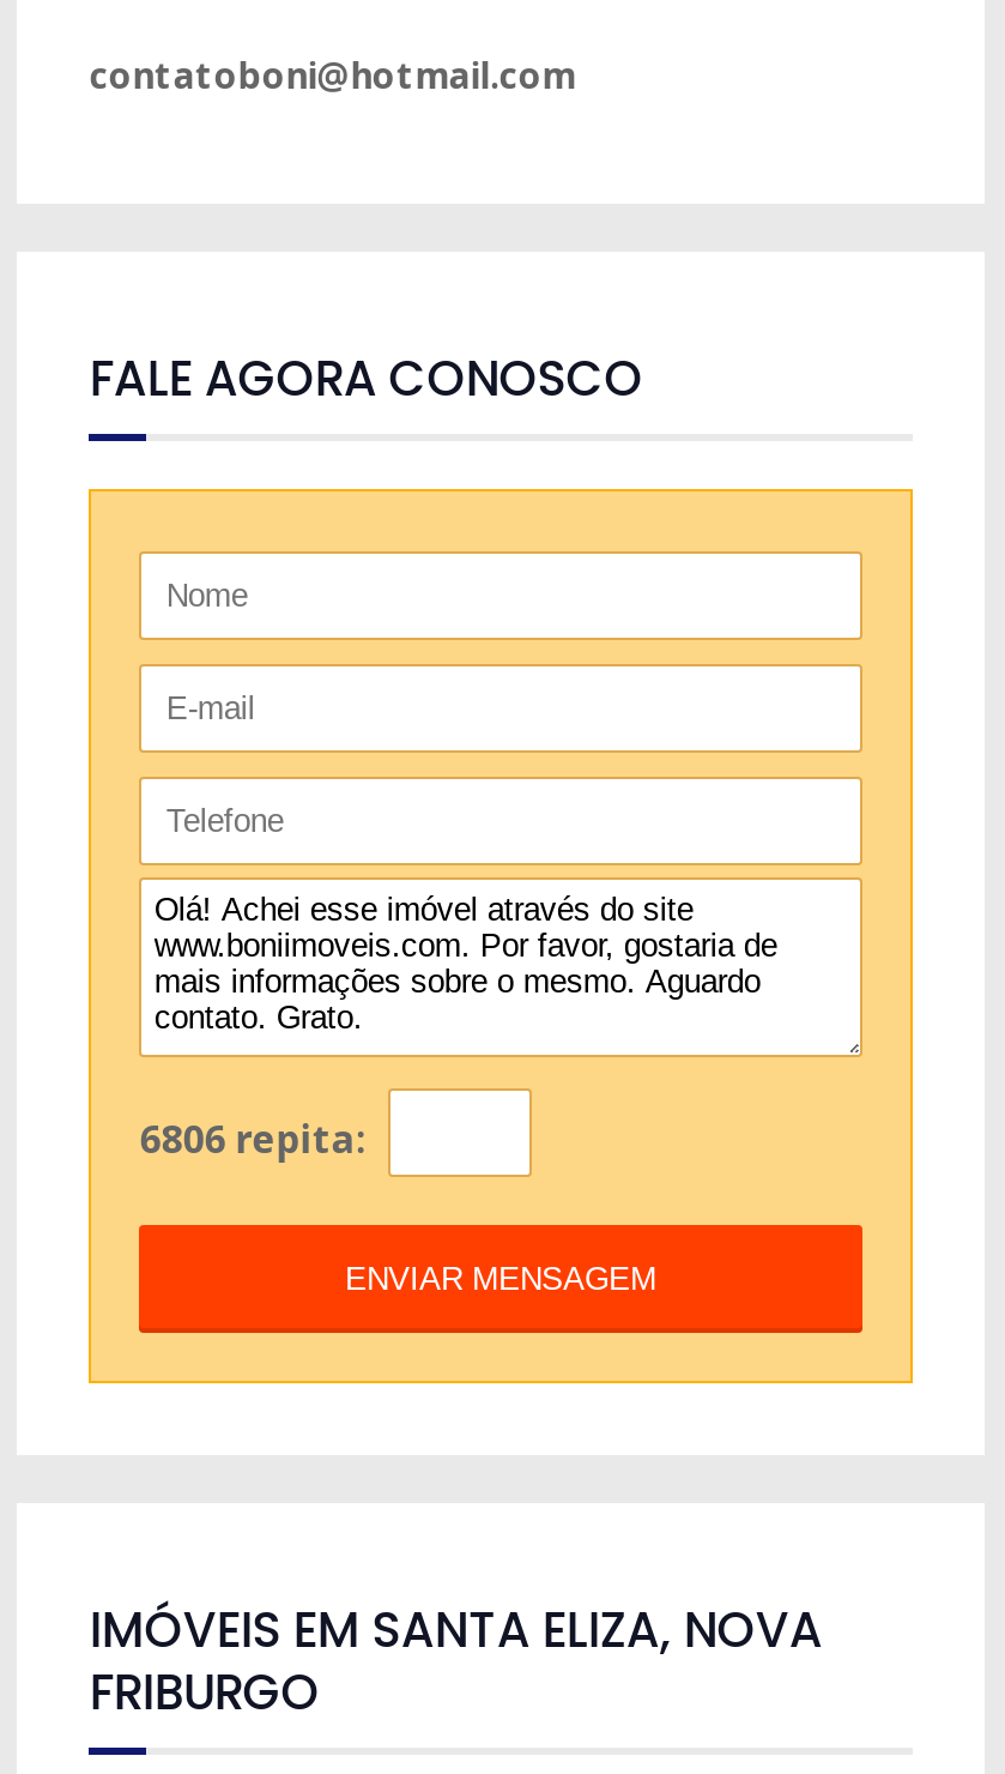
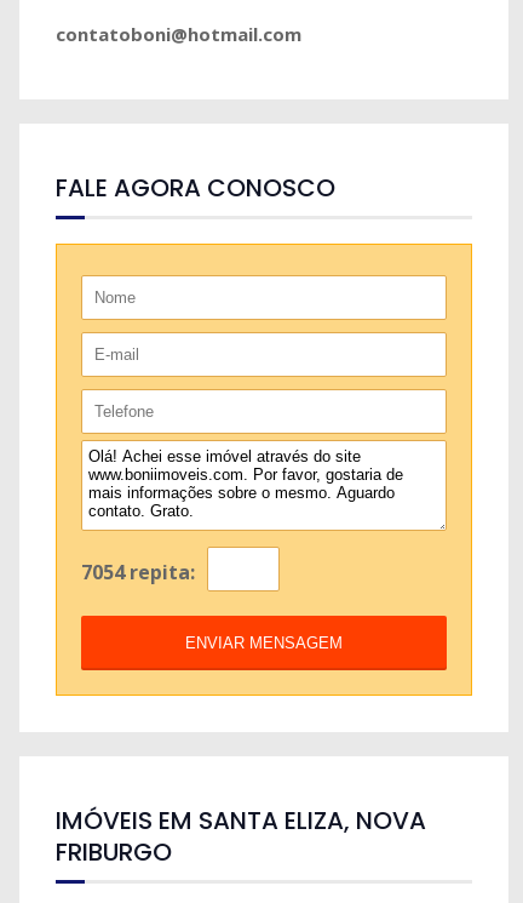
- 6806 repita:
+ 7054 repita:
